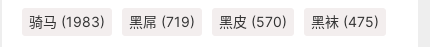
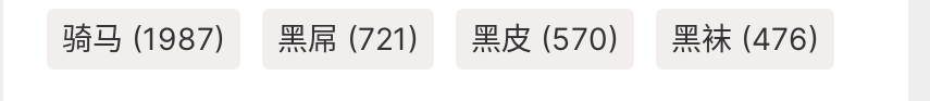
- 骑马(1983)
+ 骑马(1987)

- 黑屌(719)
+ 黑屌(721)

- 黑袜(475)
+ 黑袜(476)
